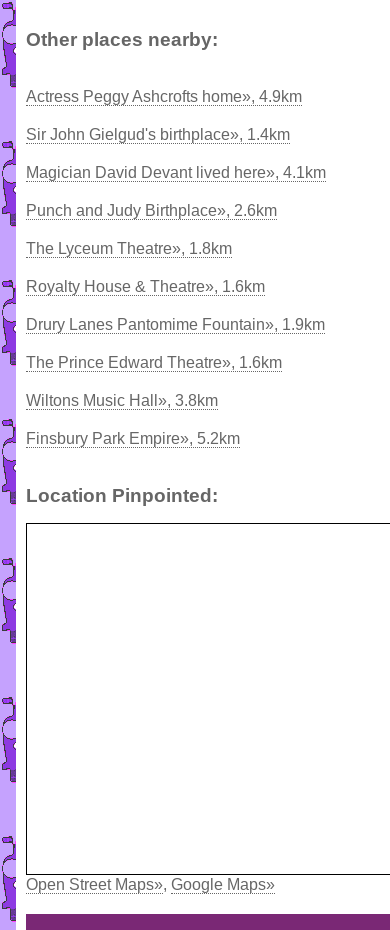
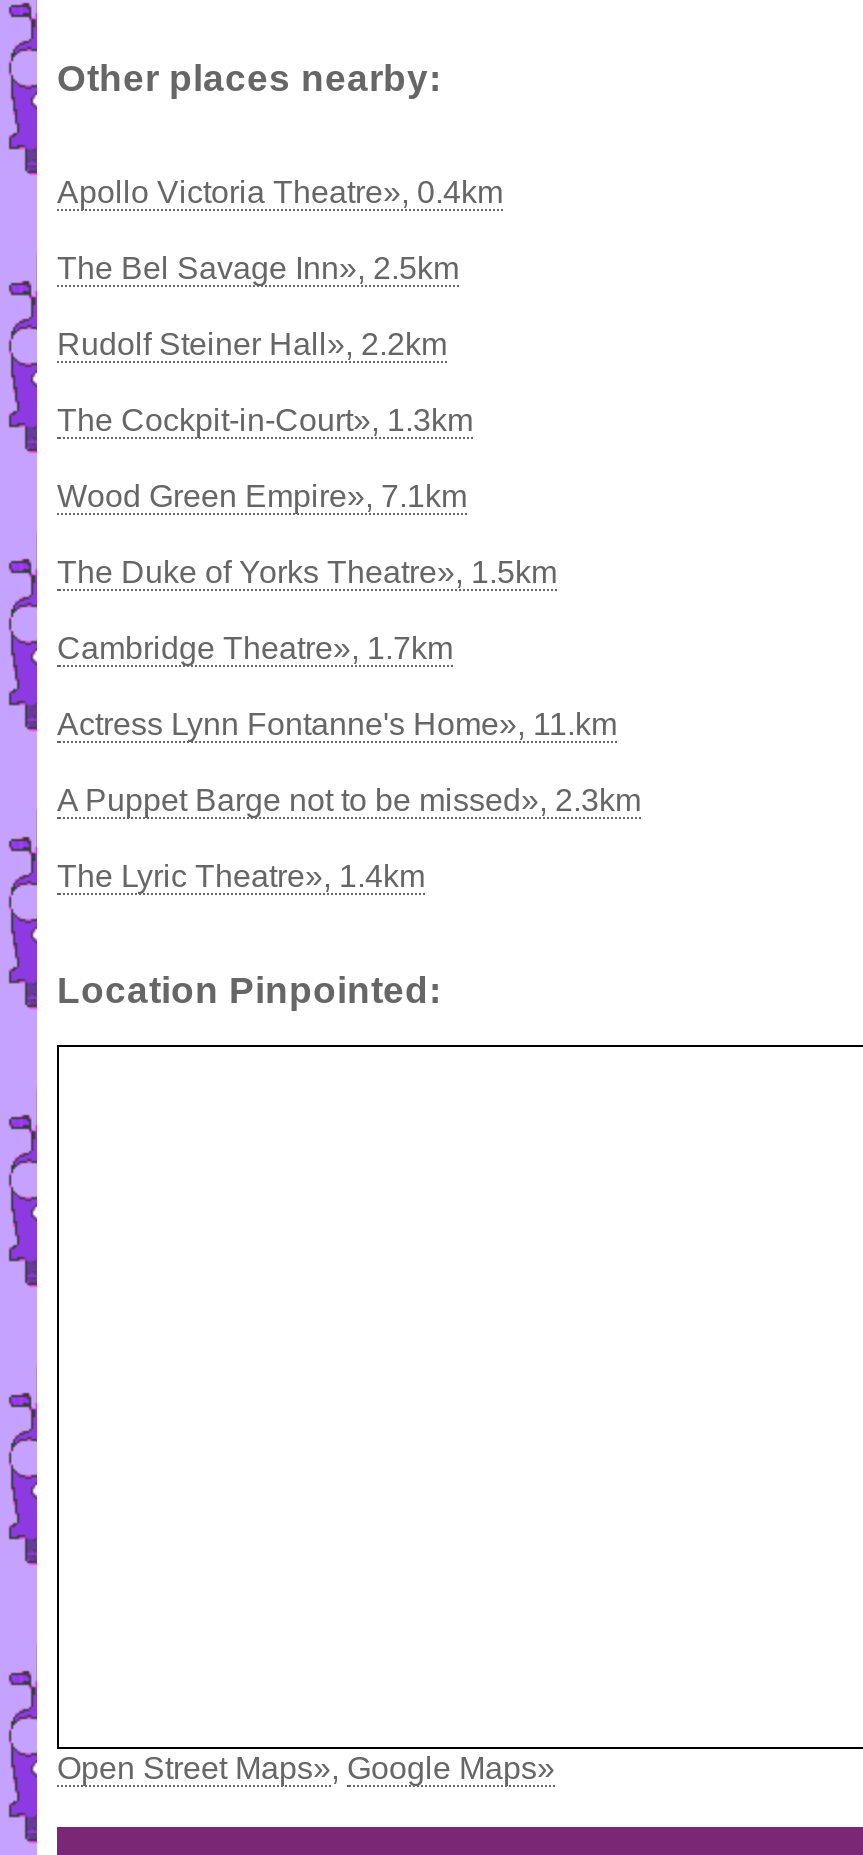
- Actress Peggy Ashcrofts home», 4.9km
+ Apollo Victoria Theatre», 0.4km

- Sir John Gielgud's birthplace», 1.4km
+ The Bel Savage Inn», 2.5km

- Magician David Devant lived here», 4.1km
+ Rudolf Steiner Hall», 2.2km

- Punch and Judy Birthplace», 2.6km
+ The Cockpit-in-Court», 1.3km

- The Lyceum Theatre», 1.8km
+ Wood Green Empire», 7.1km

- Royalty House & Theatre», 1.6km
+ The Duke of Yorks Theatre», 1.5km

- Drury Lanes Pantomime Fountain», 1.9km
+ Cambridge Theatre», 1.7km

- The Prince Edward Theatre», 1.6km
+ Actress Lynn Fontanne's Home», 11.km

- Wiltons Music Hall», 3.8km
+ A Puppet Barge not to be missed», 2.3km

- Finsbury Park Empire», 5.2km
+ The Lyric Theatre», 1.4km
